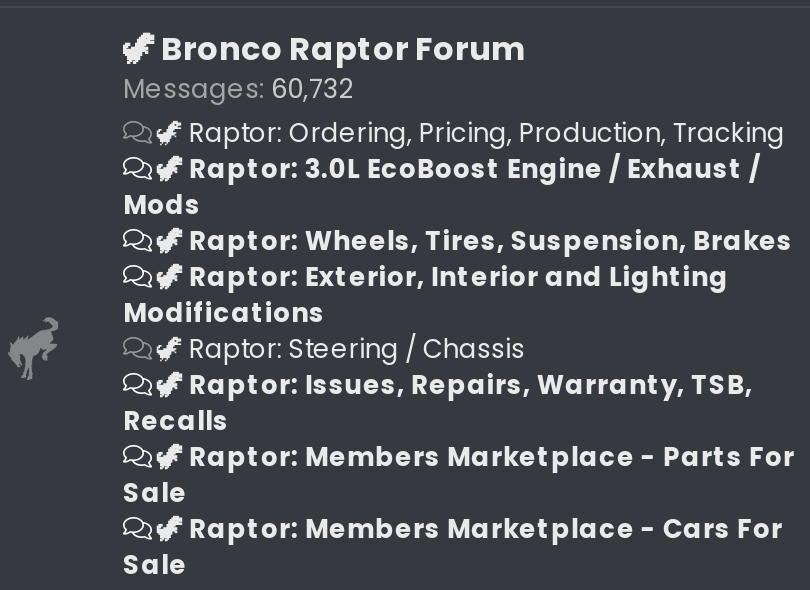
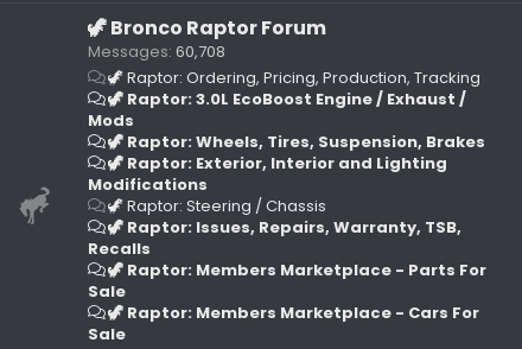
- Messages 60,732
+ Messages 60,708
